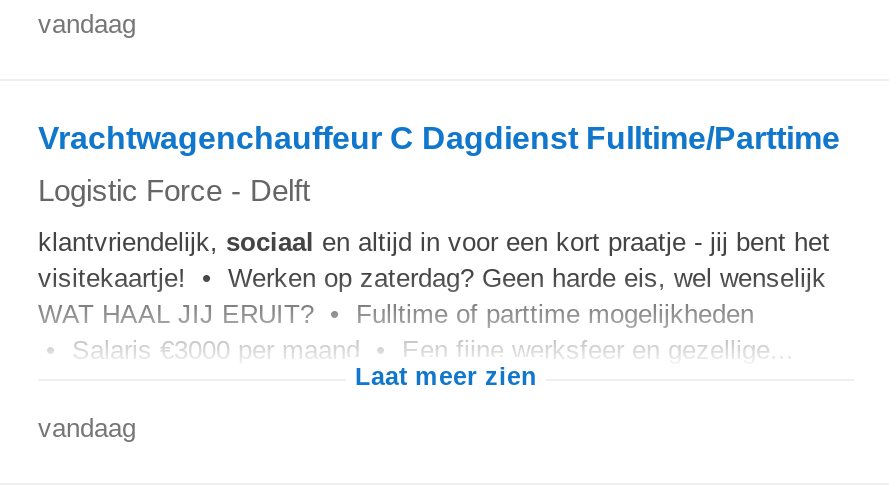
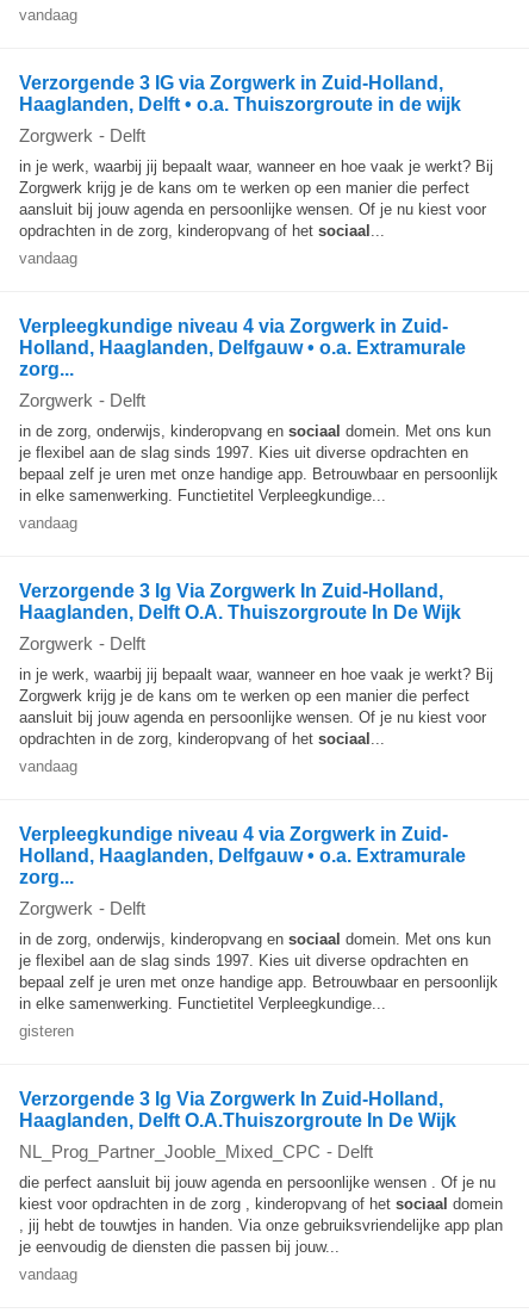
- Vrachtwagenchauffeur C Dagdienst Fulltime/Parttime
- Logistic Force - Delft
- klantvriendelijk, sociaal en altijd in voor een kort praatje - jij bent het
- visitekaartje! • Werken op zaterdag? Geen harde eis, wel wenselijk
- WAT HAAL JIJ ERUIT? • Fulltime of parttime mogelijkheden
- • Salaris €3000 per maand • Een fijne werksfeer en gezellige...
- Laat meer zien
+ Verzorgende 3 IG via Zorgwerk in Zuid-Holland,
+ Haaglanden, Delft • o.a. Thuiszorgroute in de wijk
+ Zorgwerk - Delft
+ in je werk, waarbij jij bepaalt waar, wanneer en hoe vaak je werkt? Bij
+ Zorgwerk krijg je de kans om te werken op een manier die perfect
+ aansluit bij jouw agenda en persoonlijke wensen. Of je nu kiest voor
+ opdrachten in de zorg, kinderopvang of het sociaal...
+ vandaag
+ Verpleegkundige niveau 4 via Zorgwerk in Zuid-
+ Holland, Haaglanden, Delfgauw • o.a. Extramurale
+ zorg...
+ Zorgwerk - Delft
+ in de zorg, onderwijs, kinderopvang en sociaal domein. Met ons kun
+ je flexibel aan de slag sinds 1997. Kies uit diverse opdrachten en
+ bepaal zelf je uren met onze handige app. Betrouwbaar en persoonlijk
+ in elke samenwerking. Functietitel Verpleegkundige...
+ vandaag
+ Verzorgende 3 Ig Via Zorgwerk In Zuid-Holland,
+ Haaglanden, Delft O.A. Thuiszorgroute In De Wijk
+ Zorgwerk - Delft
+ in je werk, waarbij jij bepaalt waar, wanneer en hoe vaak je werkt? Bij
+ Zorgwerk krijg je de kans om te werken op een manier die perfect
+ aansluit bij jouw agenda en persoonlijke wensen. Of je nu kiest voor
+ opdrachten in de zorg, kinderopvang of het sociaal...
+ vandaag
+ Verpleegkundige niveau 4 via Zorgwerk in Zuid-
+ Holland, Haaglanden, Delfgauw • o.a. Extramurale
+ zorg...
+ Zorgwerk - Delft
+ in de zorg, onderwijs, kinderopvang en sociaal domein. Met ons kun
+ je flexibel aan de slag sinds 1997. Kies uit diverse opdrachten en
+ bepaal zelf je uren met onze handige app. Betrouwbaar en persoonlijk
+ in elke samenwerking. Functietitel Verpleegkundige...
+ gisteren
+ Verzorgende 3 Ig Via Zorgwerk In Zuid-Holland,
+ Haaglanden, Delft O.A.Thuiszorgroute In De Wijk
+ NL_Prog_Partner_Jooble_Mixed_CPC - Delft
+ die perfect aansluit bij jouw agenda en persoonlijke wensen . Of je nu
+ kiest voor opdrachten in de zorg , kinderopvang of het sociaal domein
+ , jij hebt de touwtjes in handen. Via onze gebruiksvriendelijke app plan
+ je eenvoudig de diensten die passen bij jouw...
